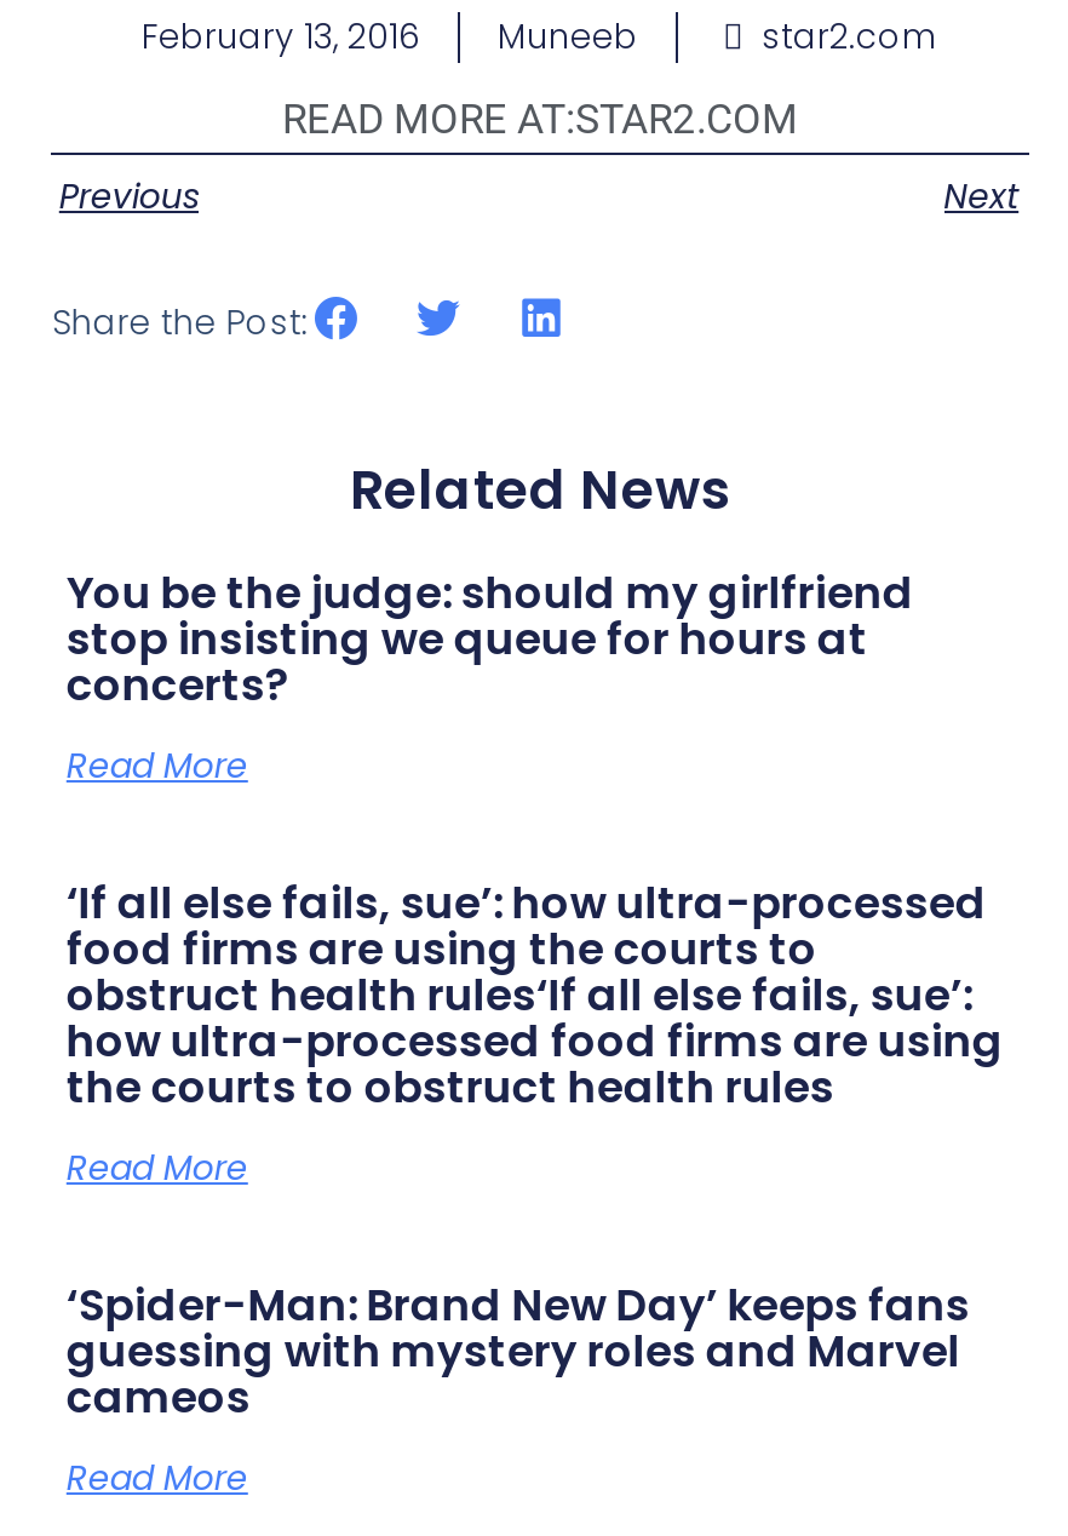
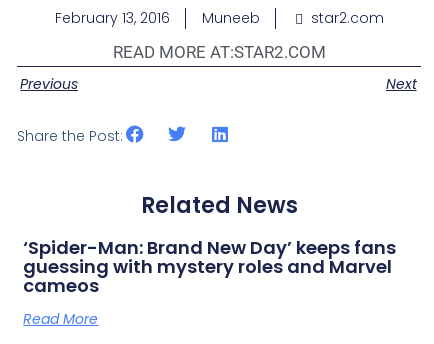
- You be the judge: should my girlfriend
- stop insisting we queue for hours at
- concerts?
- Read More
- ‘If all else fails, sue’: how ultra-processed
- food firms are using the courts to
- obstruct health rules‘If all else fails, sue’:
- how ultra-processed food firms are using
- the courts to obstruct health rules
- Read More
